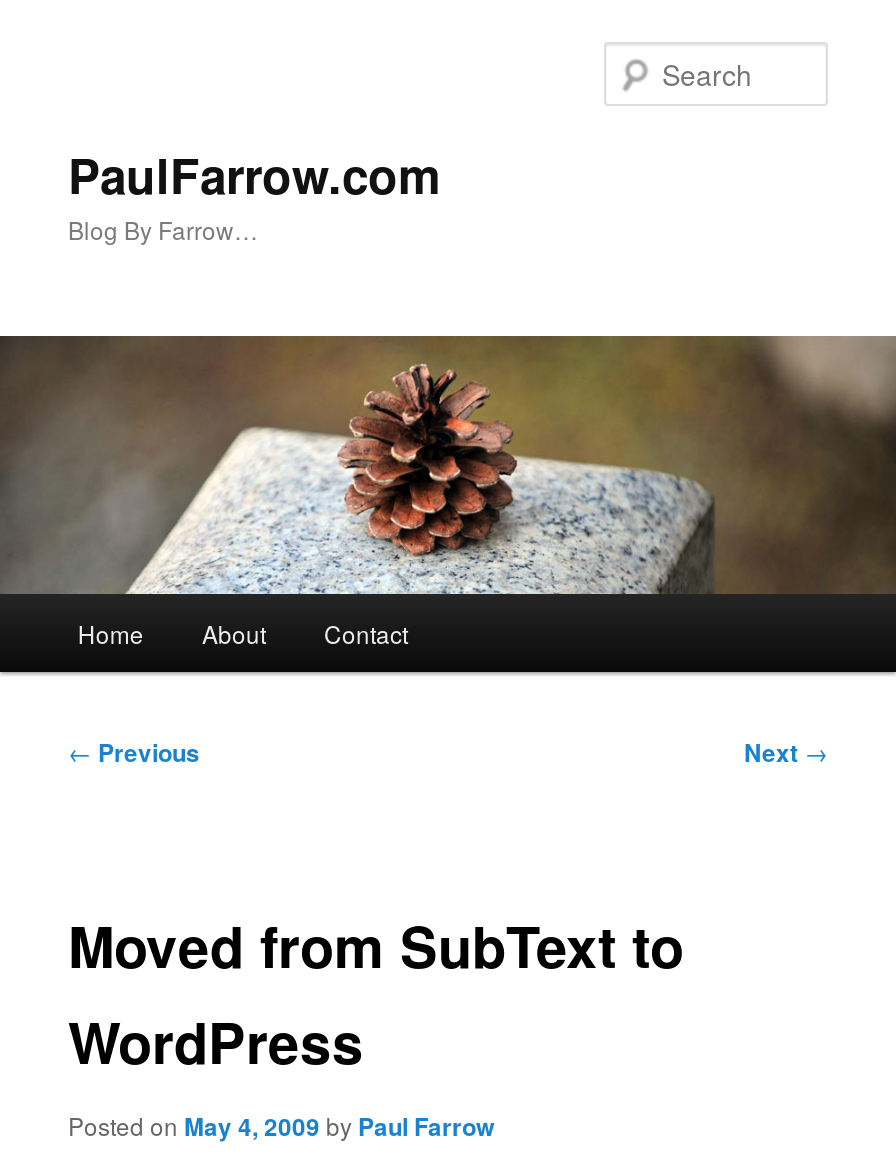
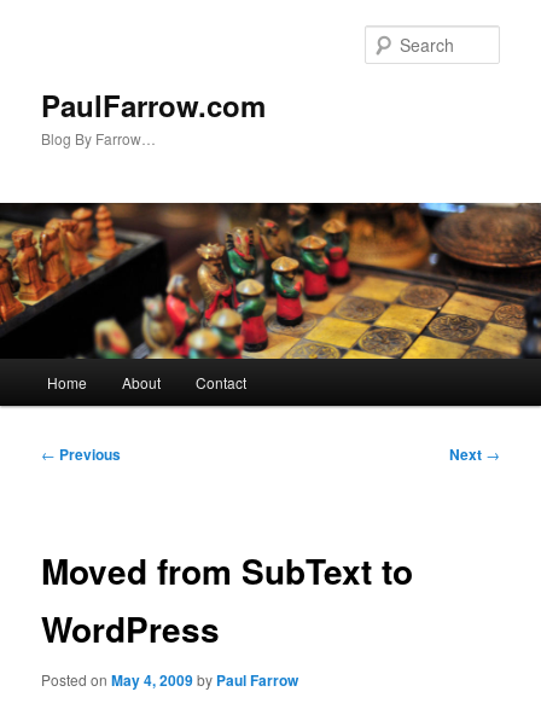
- [image]
+ [image]
